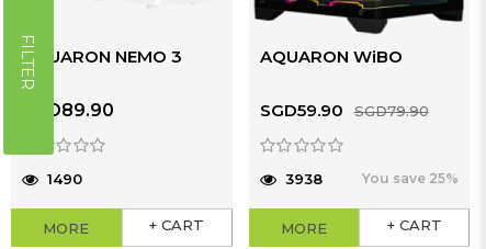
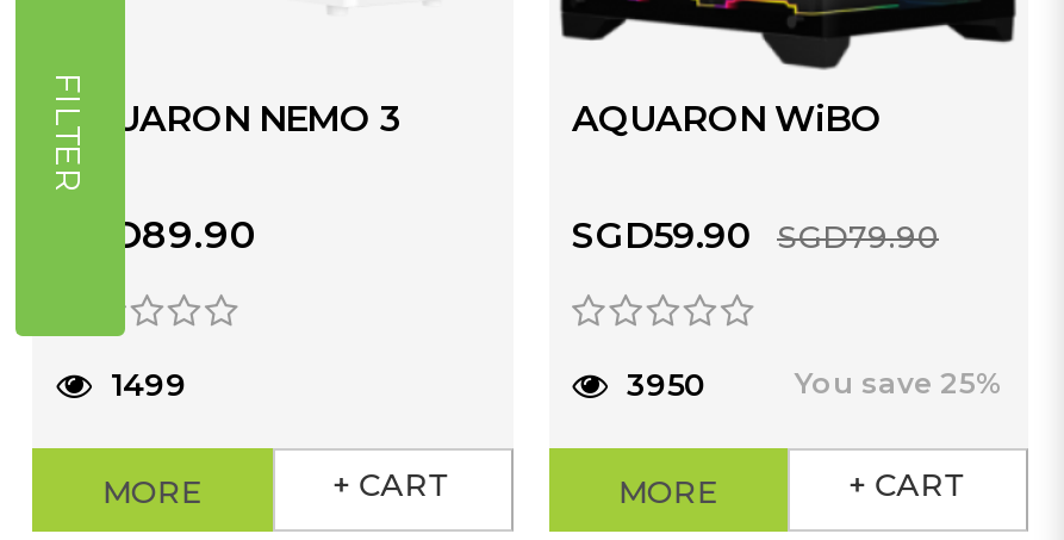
- 1490
+ 1499

- 3938
+ 3950
